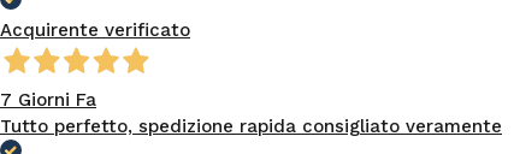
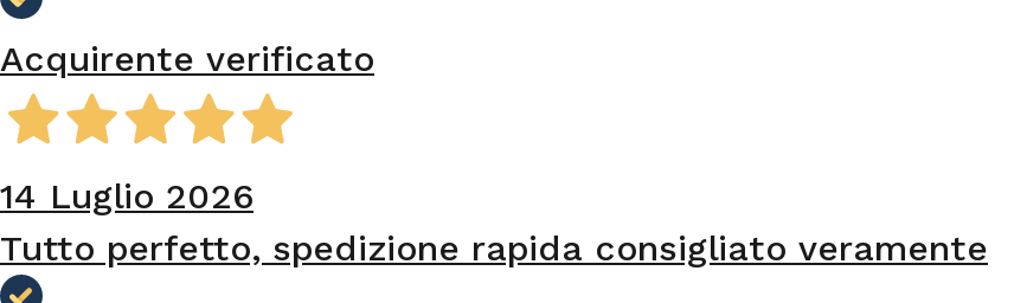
- 7 Giorni Fa
+ 14 Luglio 2026
